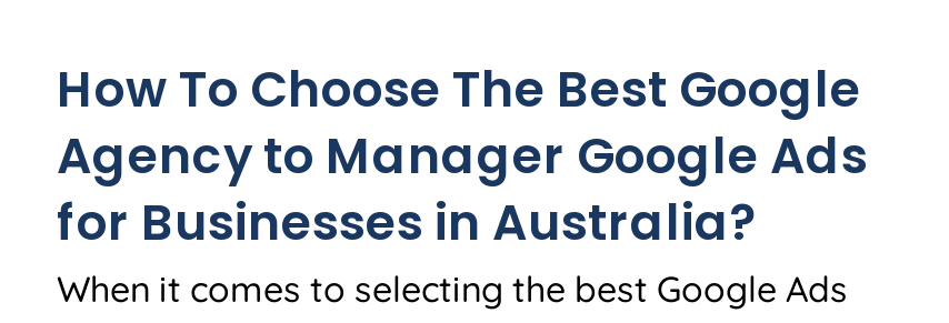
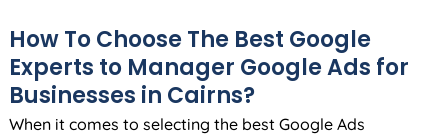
- Agency to Manager Google Ads
- for Businesses in Australia?
+ Experts to Manager Google Ads for
+ Businesses in Cairns?
